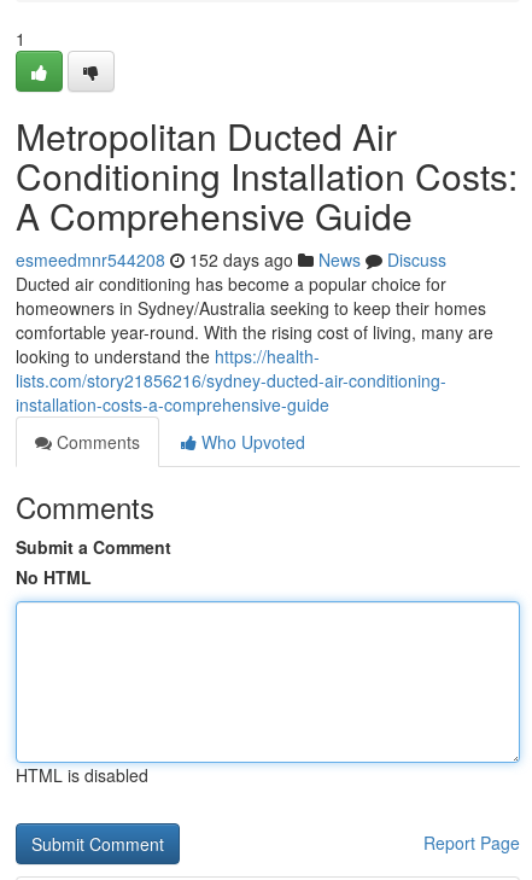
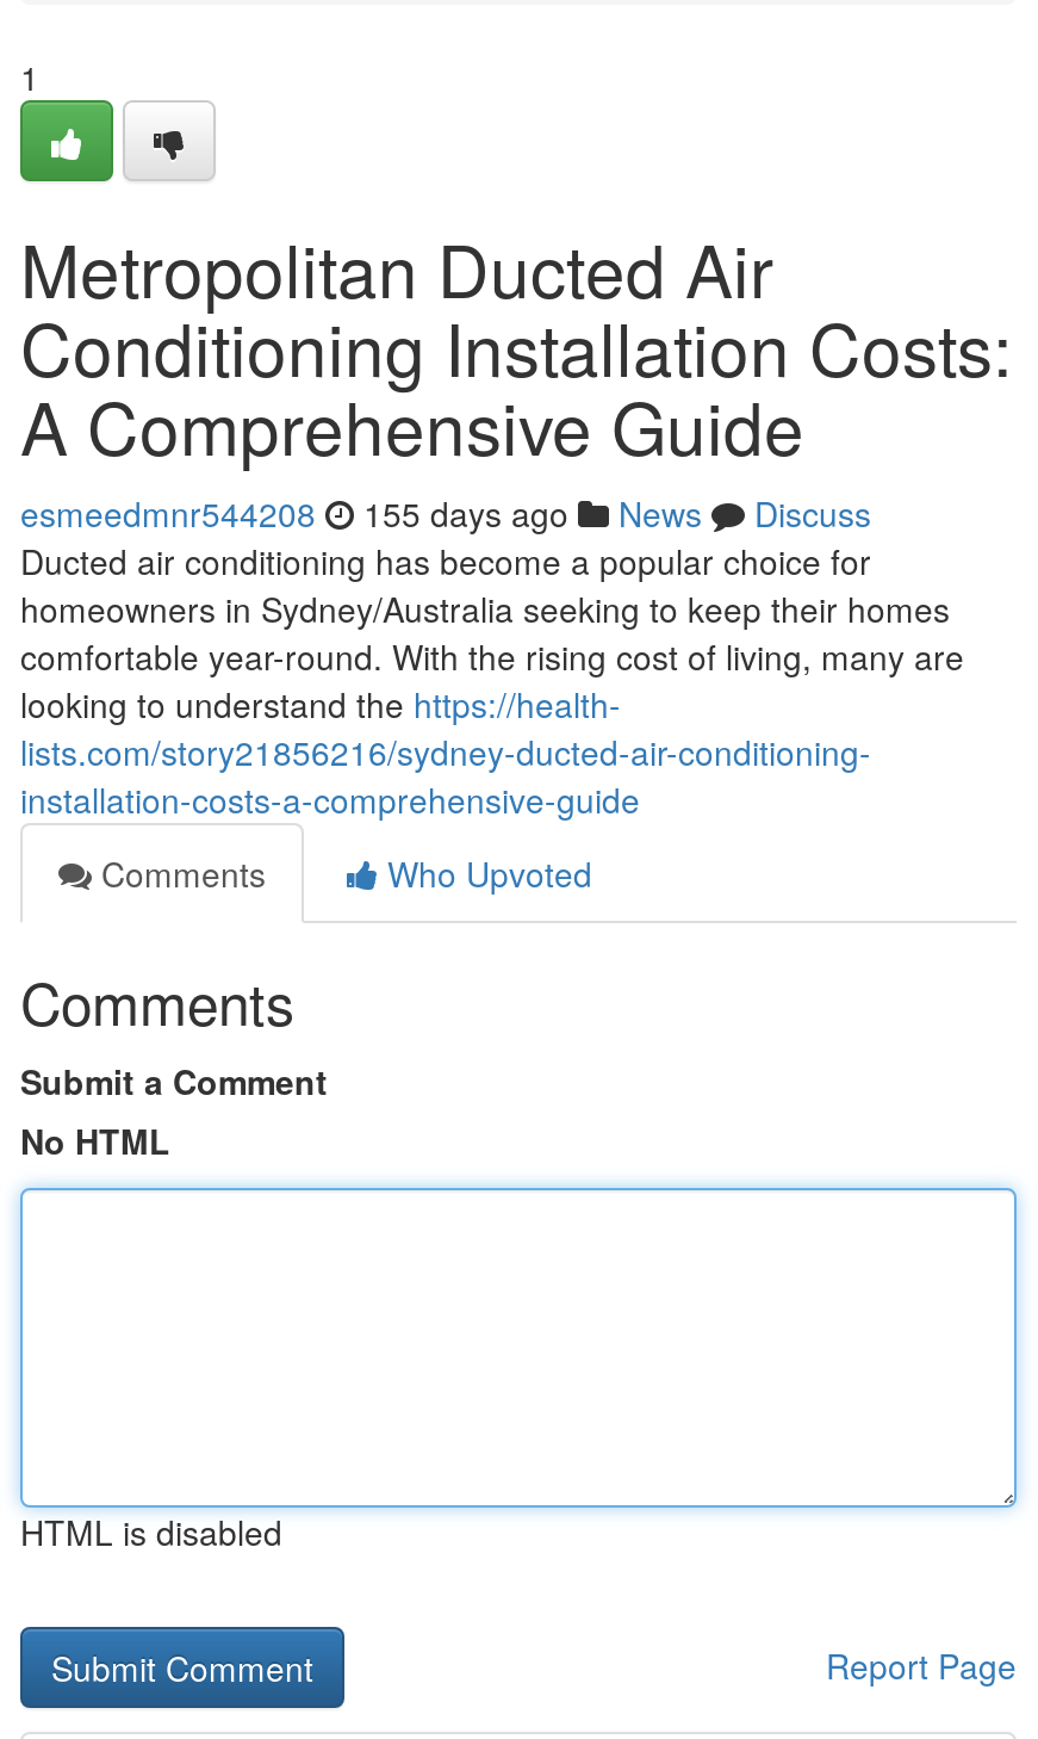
- esmeedmnr544208 152 days ago News Discuss
+ esmeedmnr544208 155 days ago News Discuss
